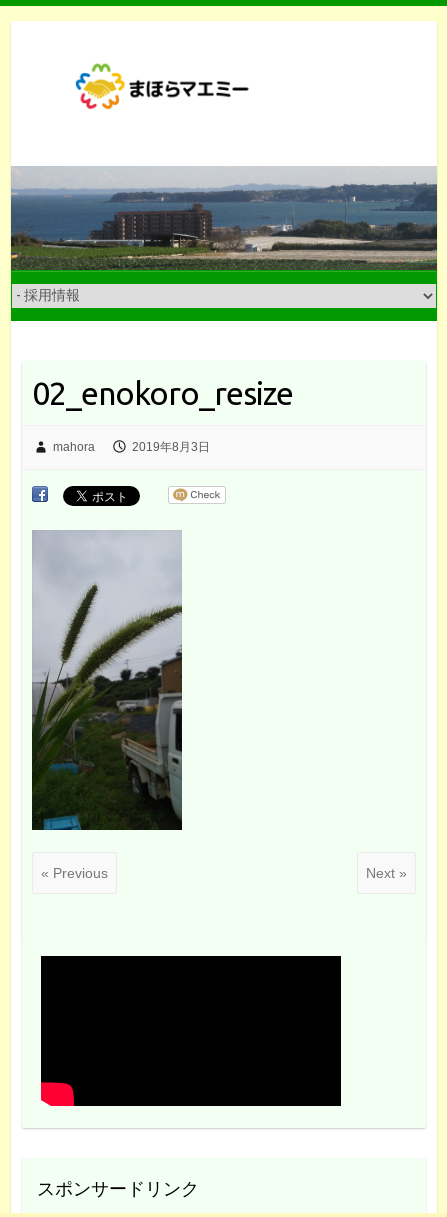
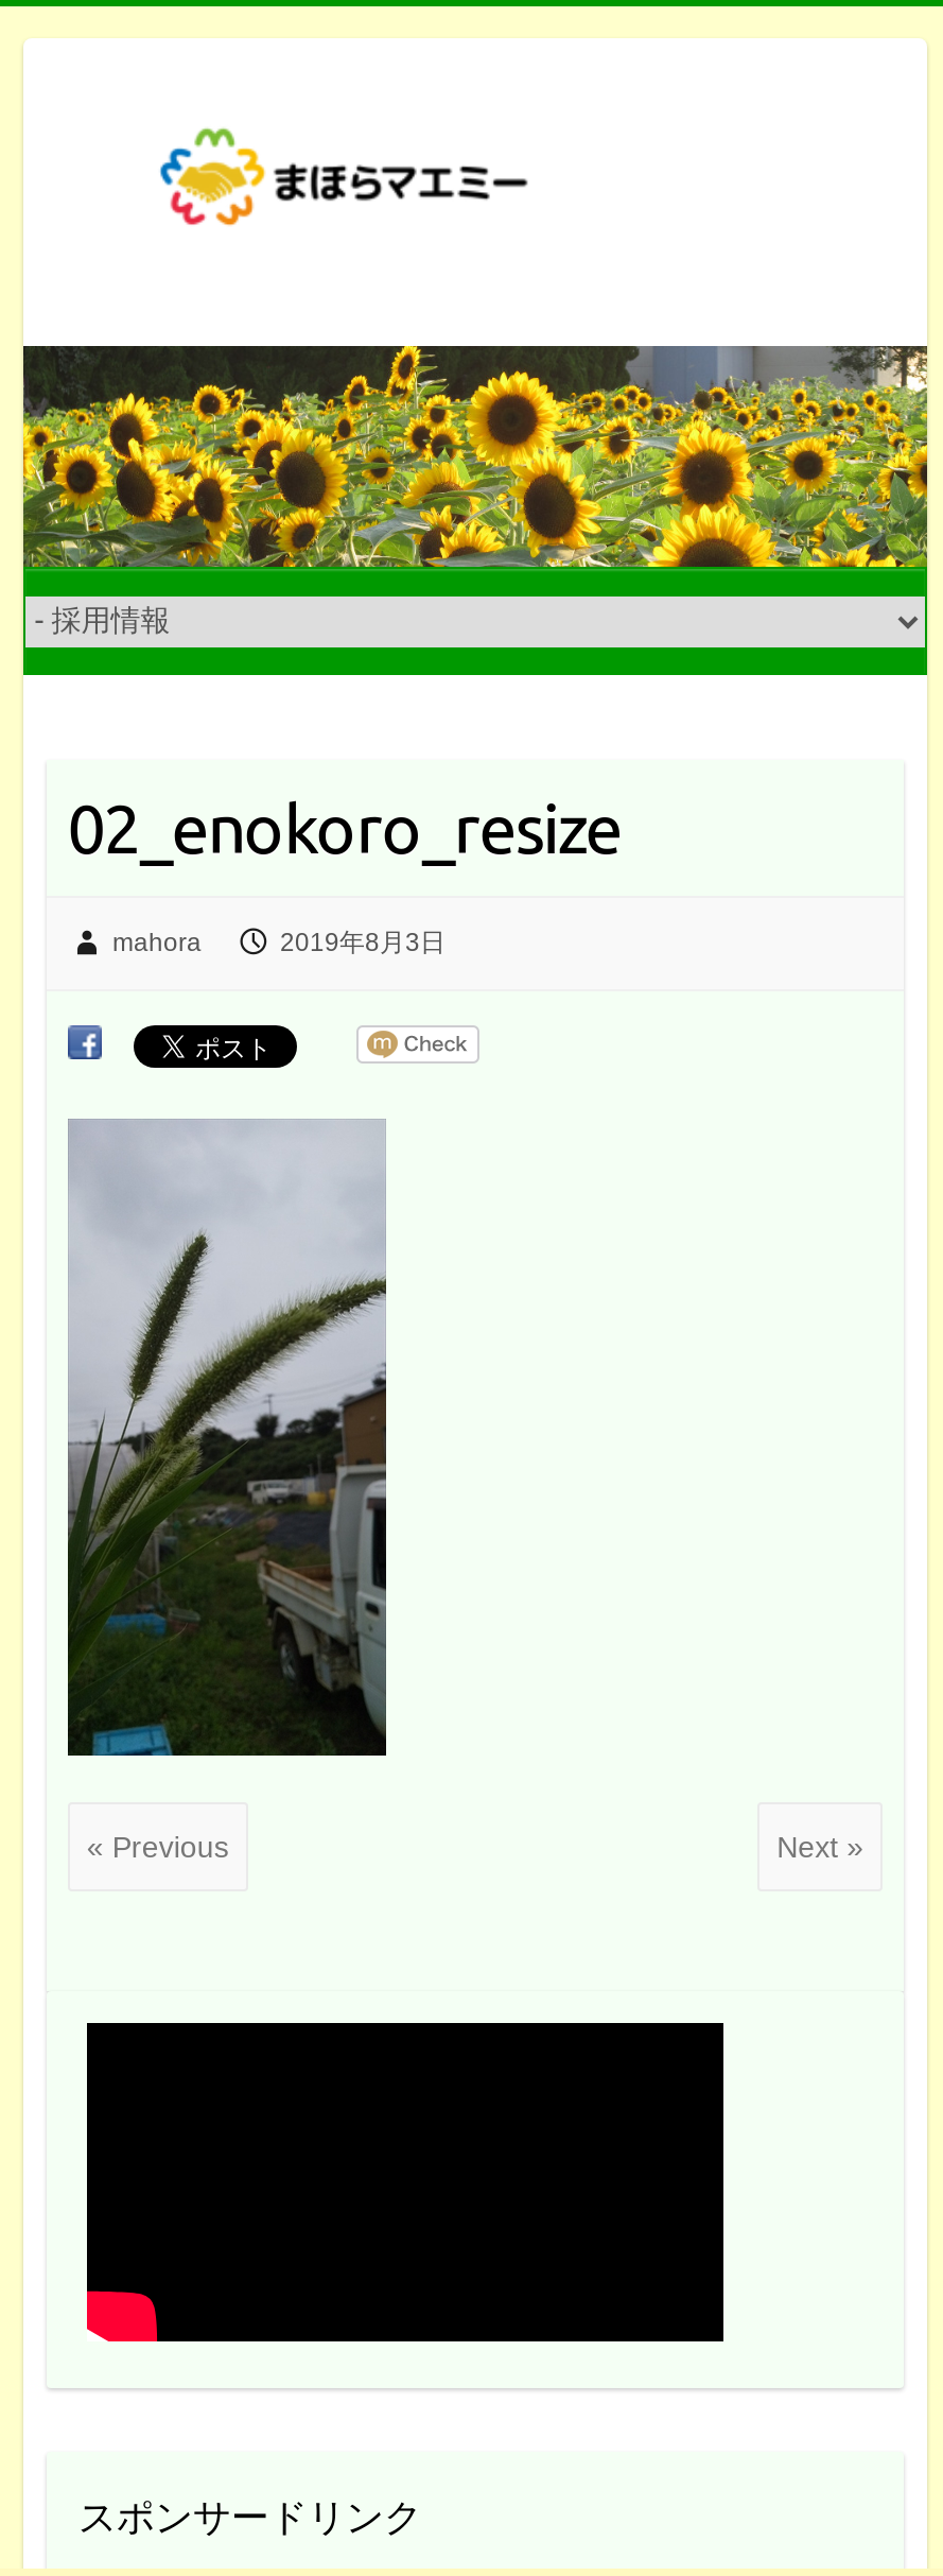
- [image]
+ [image]
